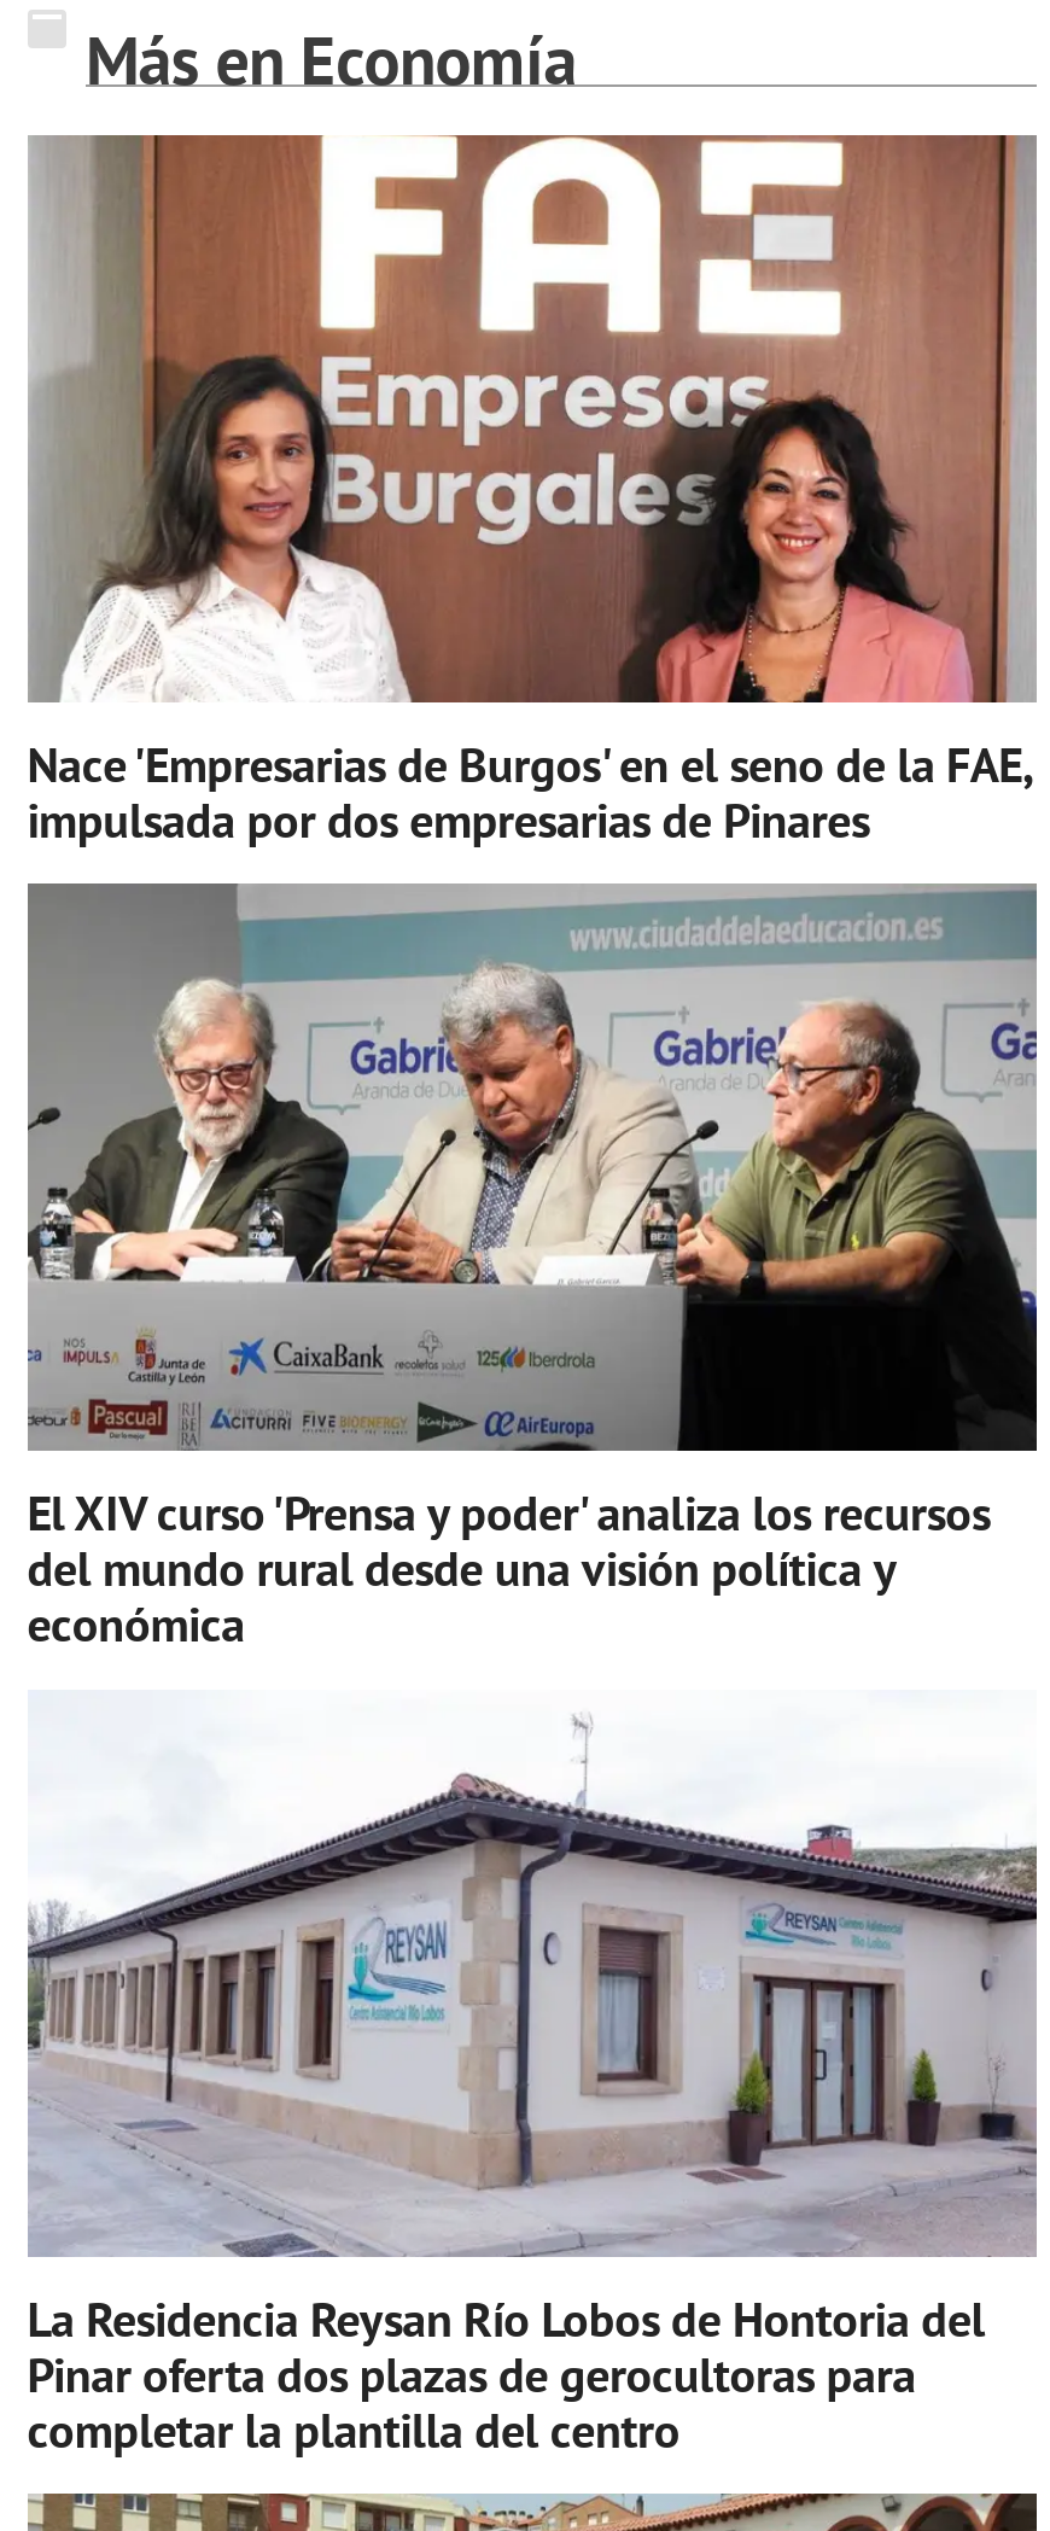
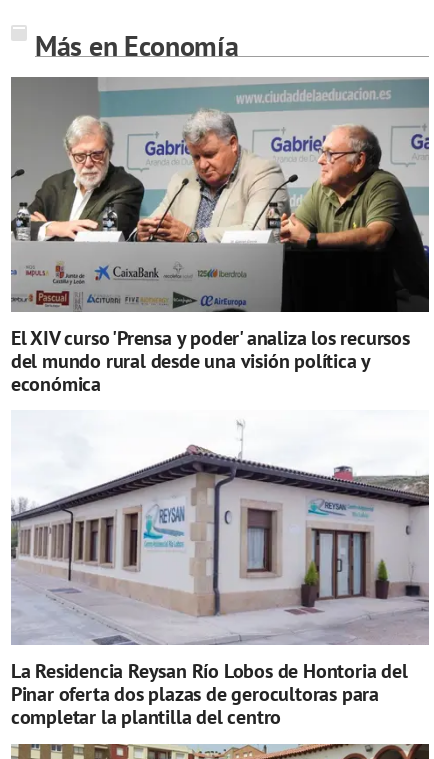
- [image]
- Nace 'Empresarias de Burgos' en el seno de la FAE,
- impulsada por dos empresarias de Pinares
